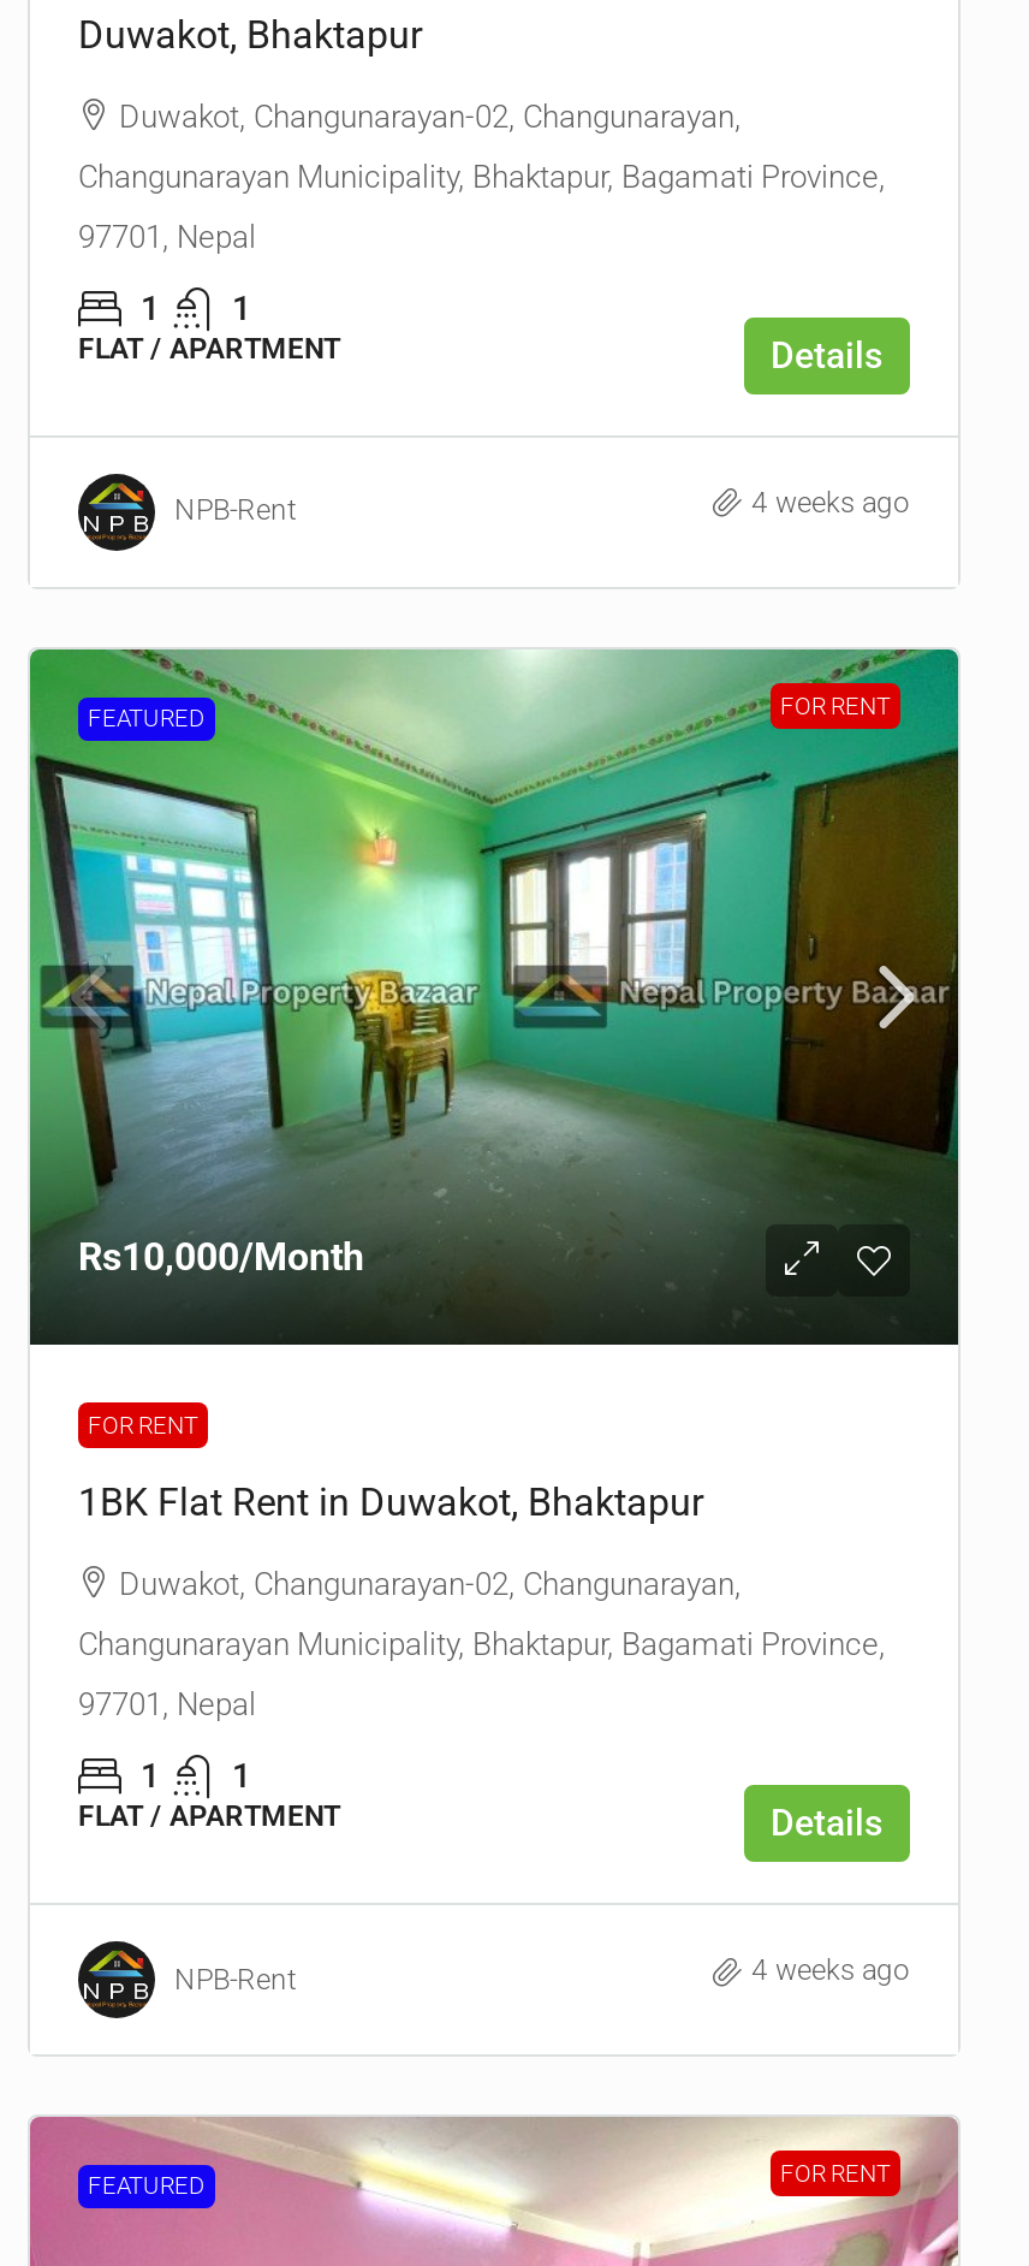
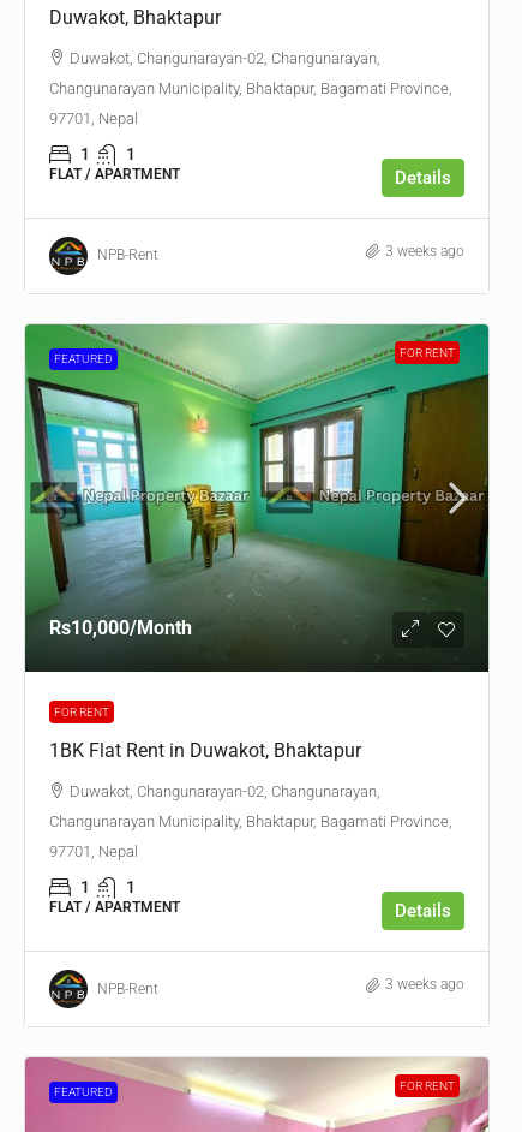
- 4 weeks ago
+ 3 weeks ago

- 4 weeks ago
+ 3 weeks ago
